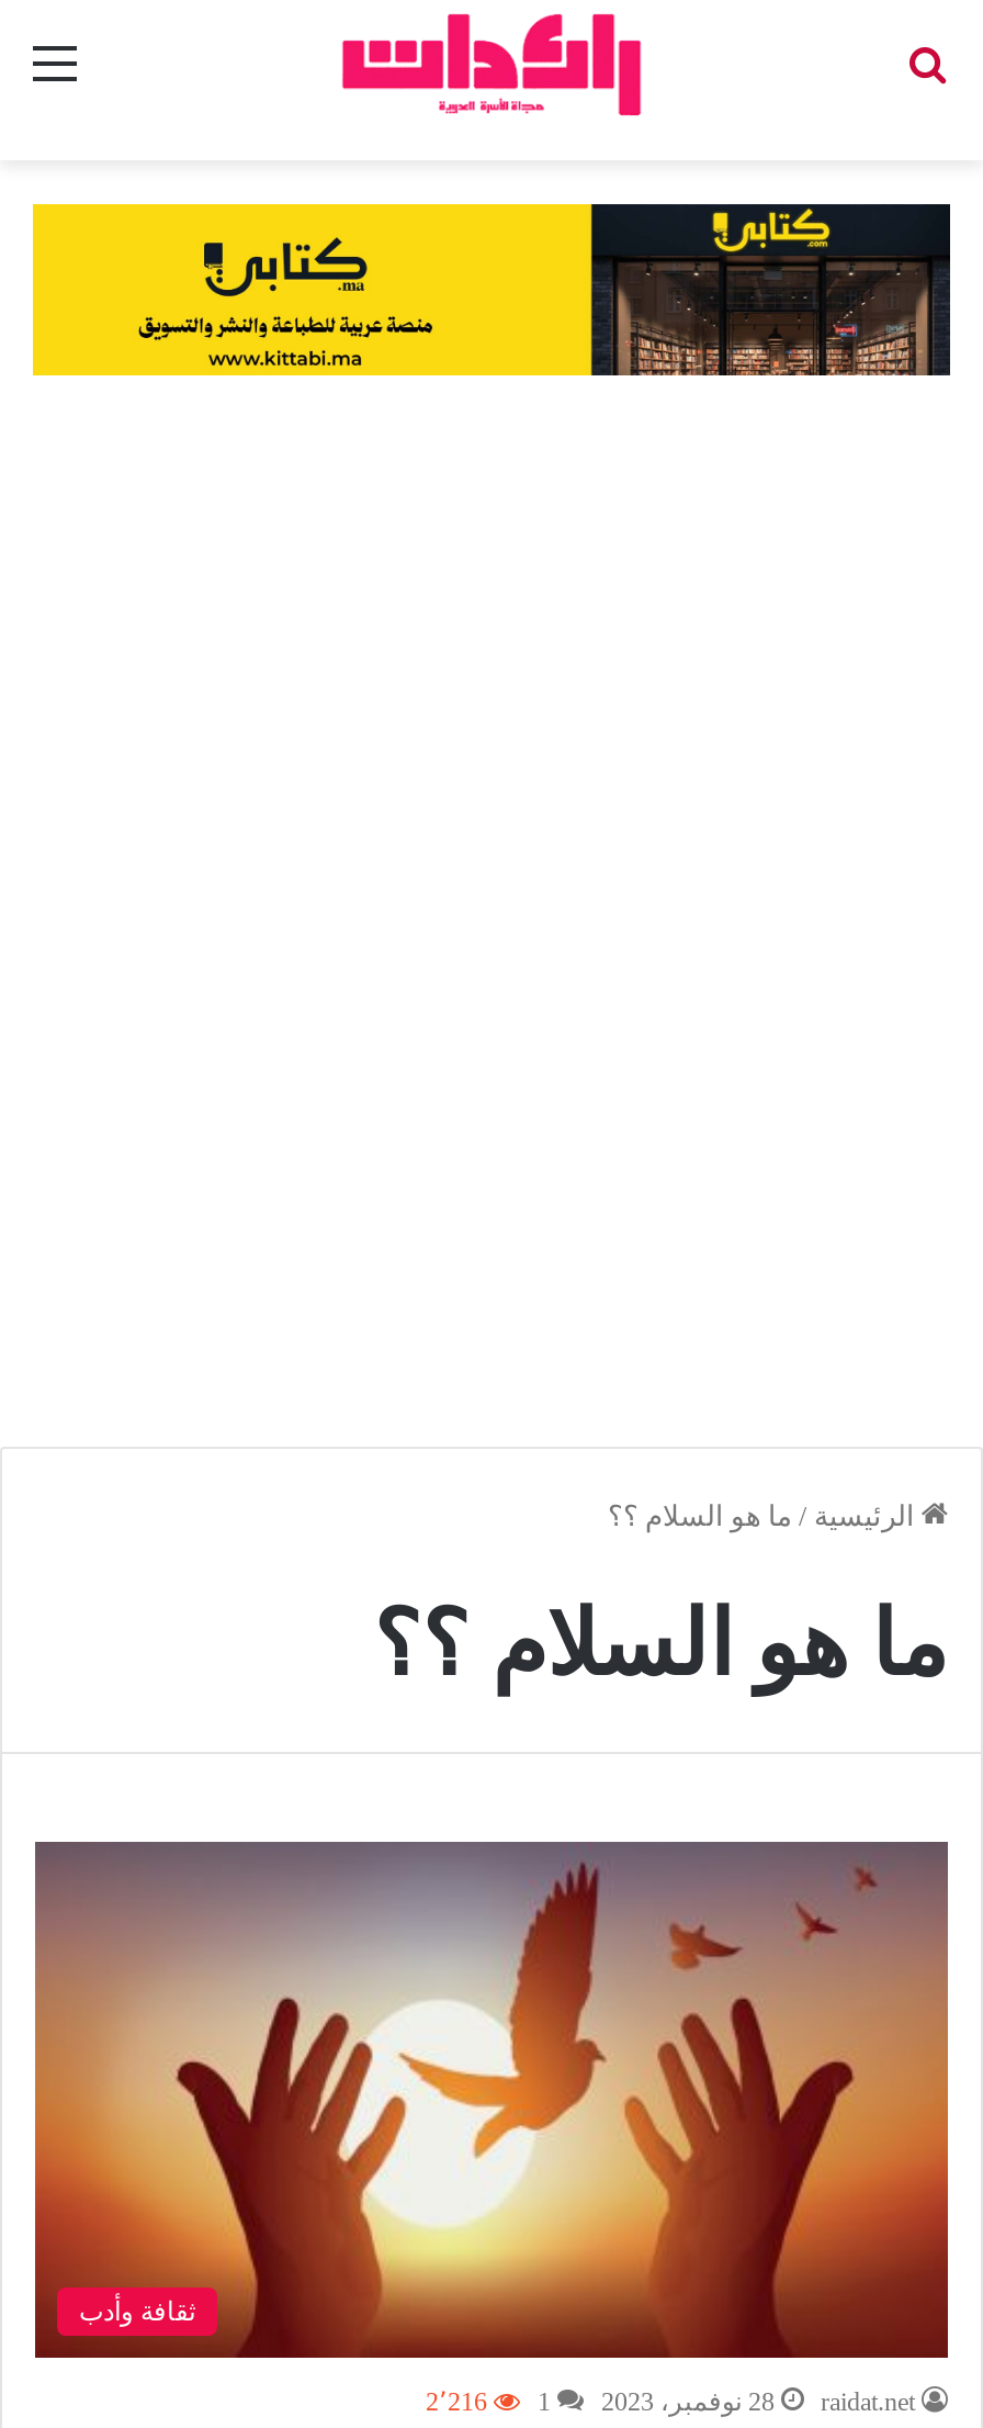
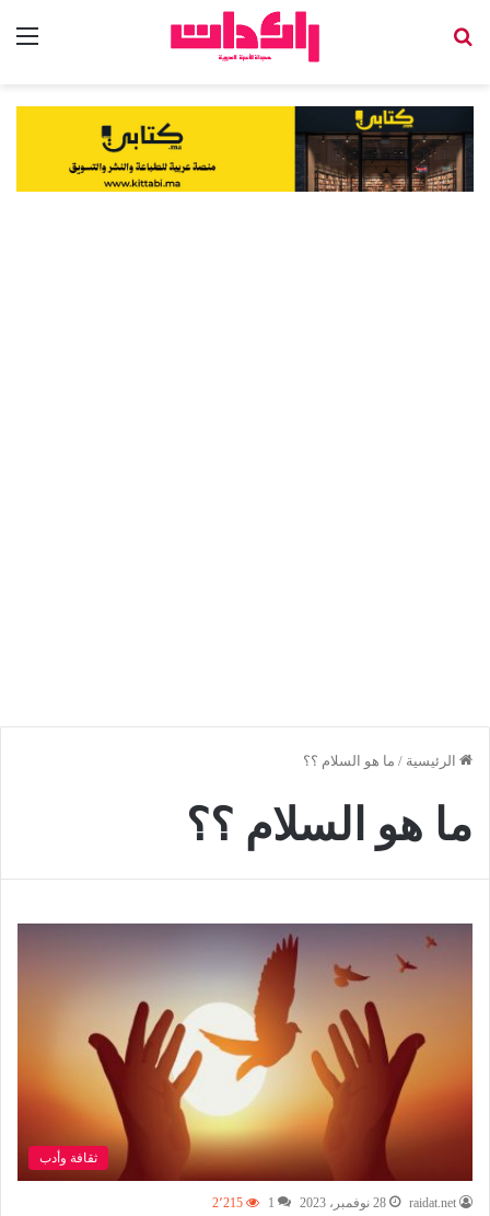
- 2٬216 1
+ 2٬215 1
